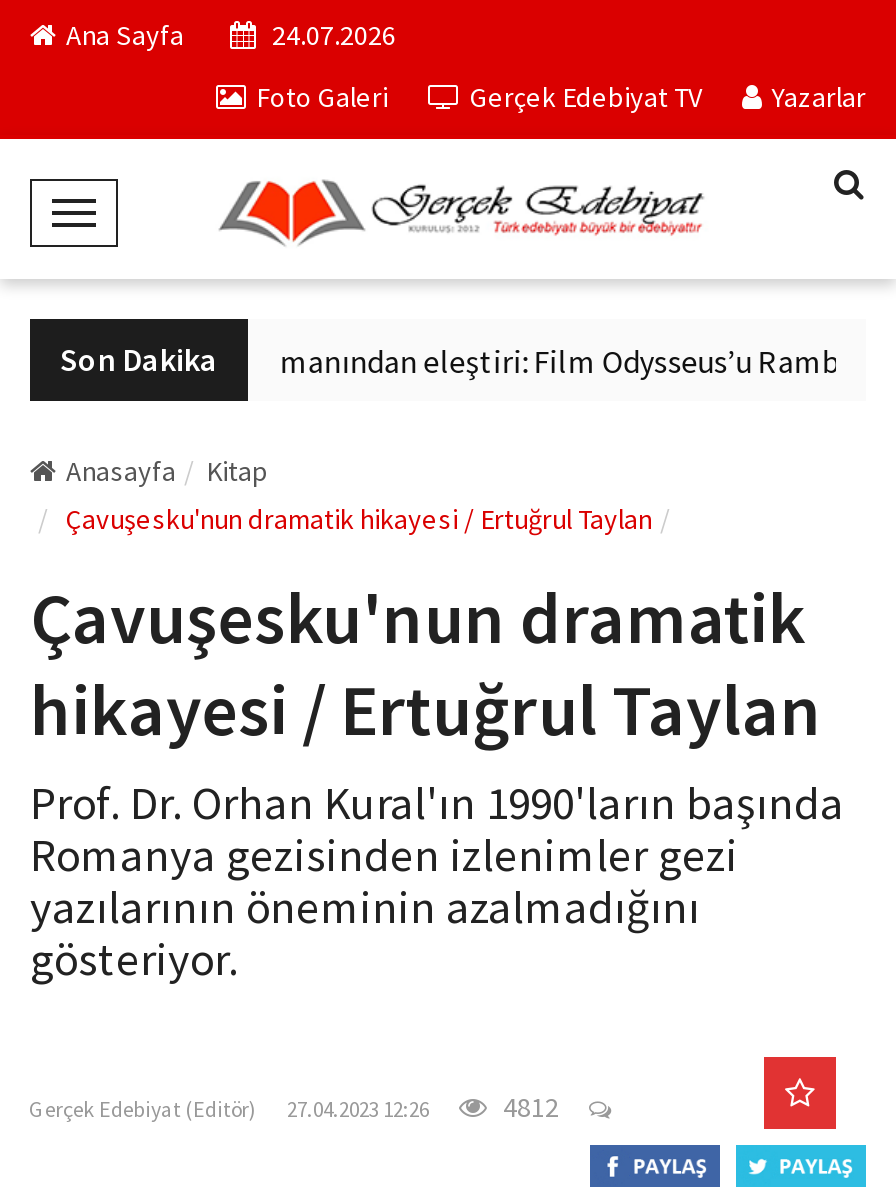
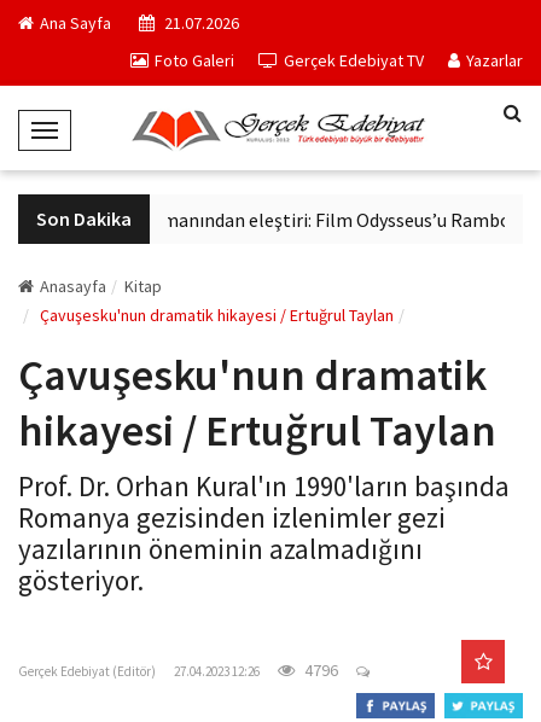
- 24.07.2026
+ 21.07.2026

- 4812
+ 4796
